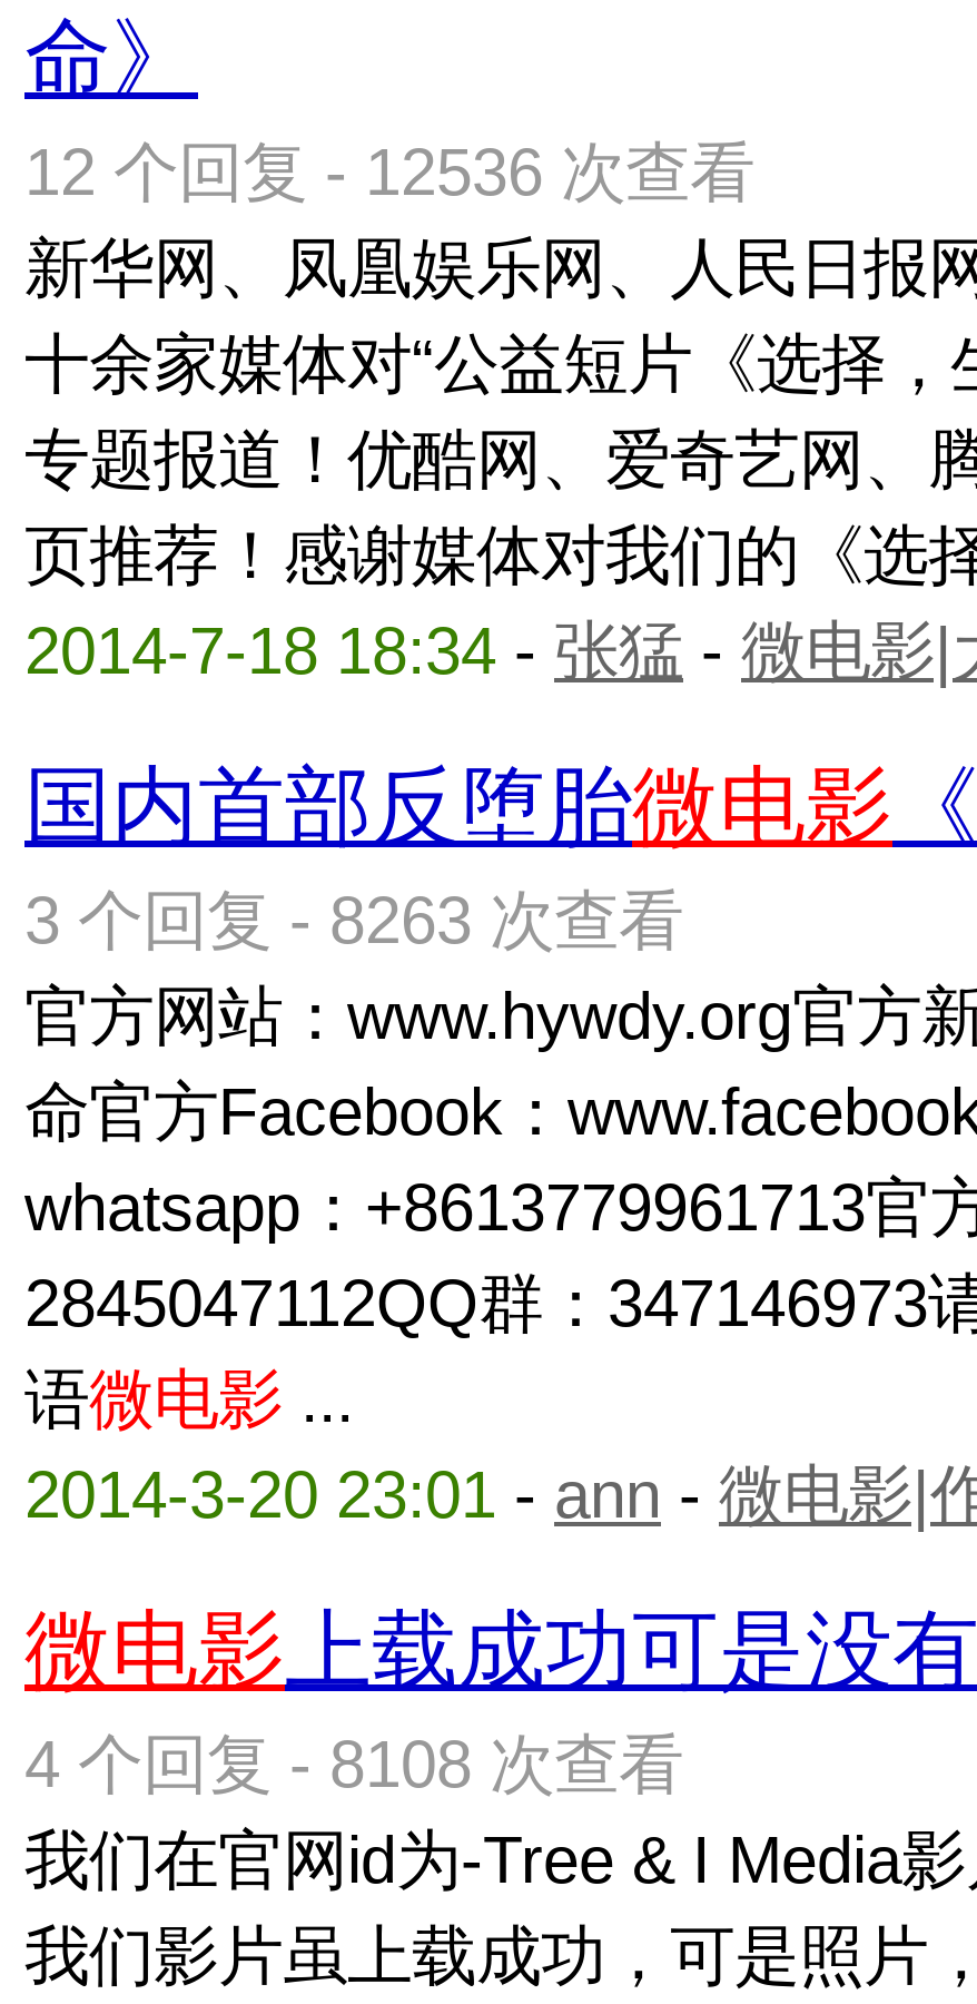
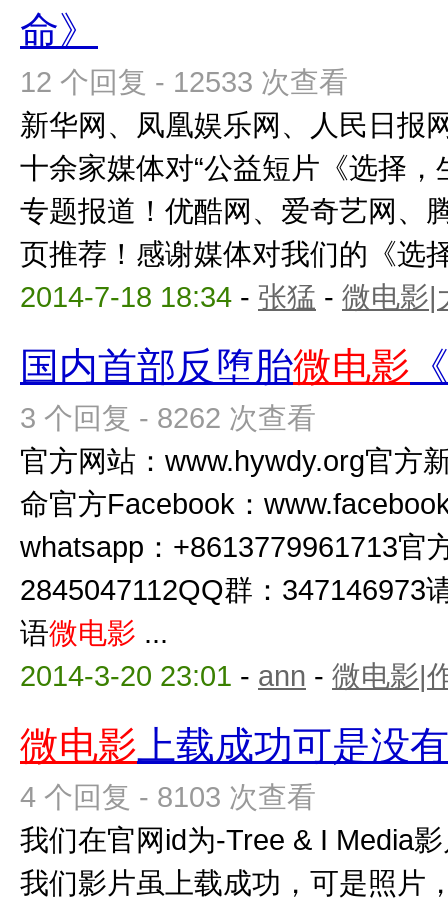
- 12 个回复 - 12536 次查看
+ 12 个回复 - 12533 次查看

- 3 个回复 - 8263 次查看
+ 3 个回复 - 8262 次查看

- 4 个回复 - 8108 次查看
+ 4 个回复 - 8103 次查看
